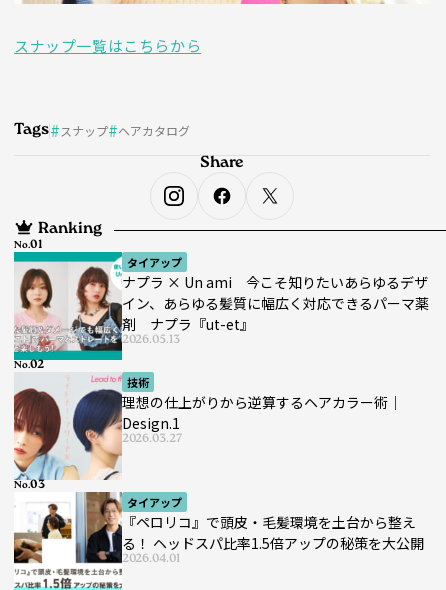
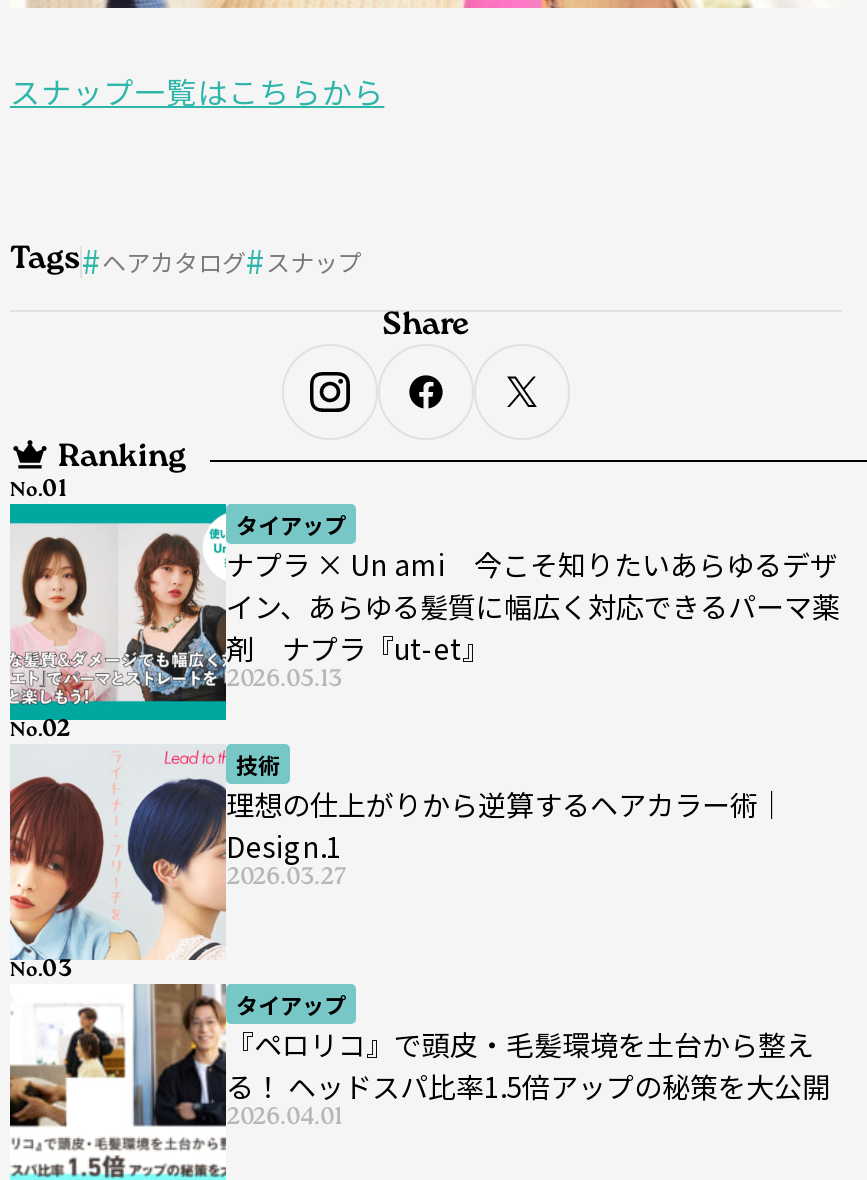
- スナップ ヘアカタログ
+ ヘアカタログ スナップ
